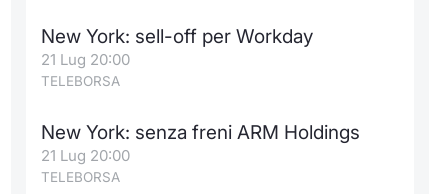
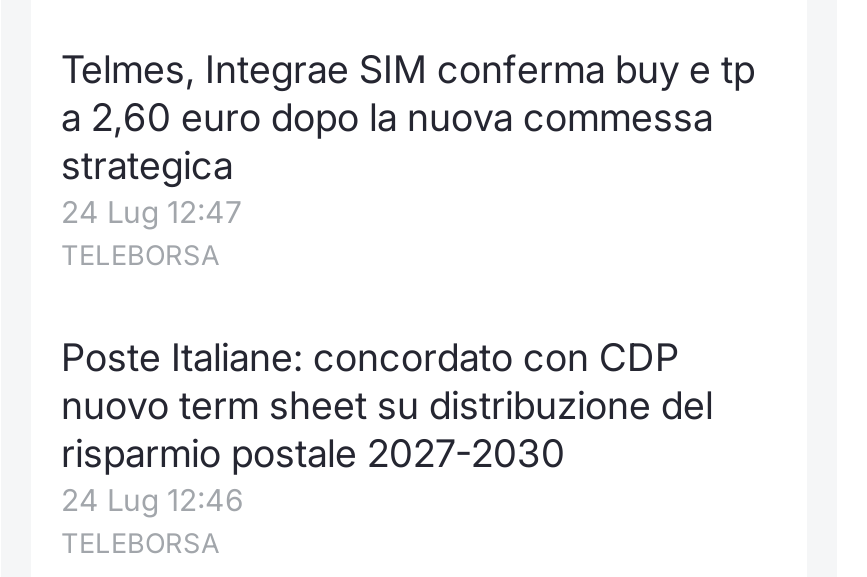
- New York: sell-off per Workday
- 21 Lug 20:00
+ Telmes, Integrae SIM conferma buy e tp
+ a 2,60 euro dopo la nuova commessa
+ strategica
+ 24 Lug 12:47

- New York: senza freni ARM Holdings
- 21 Lug 20:00
+ Poste Italiane: concordato con CDP
+ nuovo term sheet su distribuzione del
+ risparmio postale 2027-2030
+ 24 Lug 12:46
